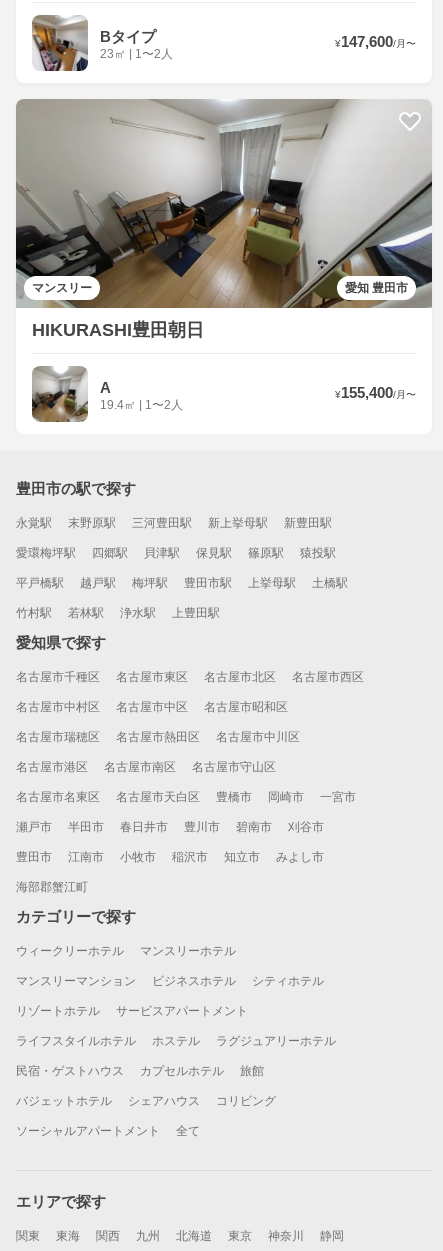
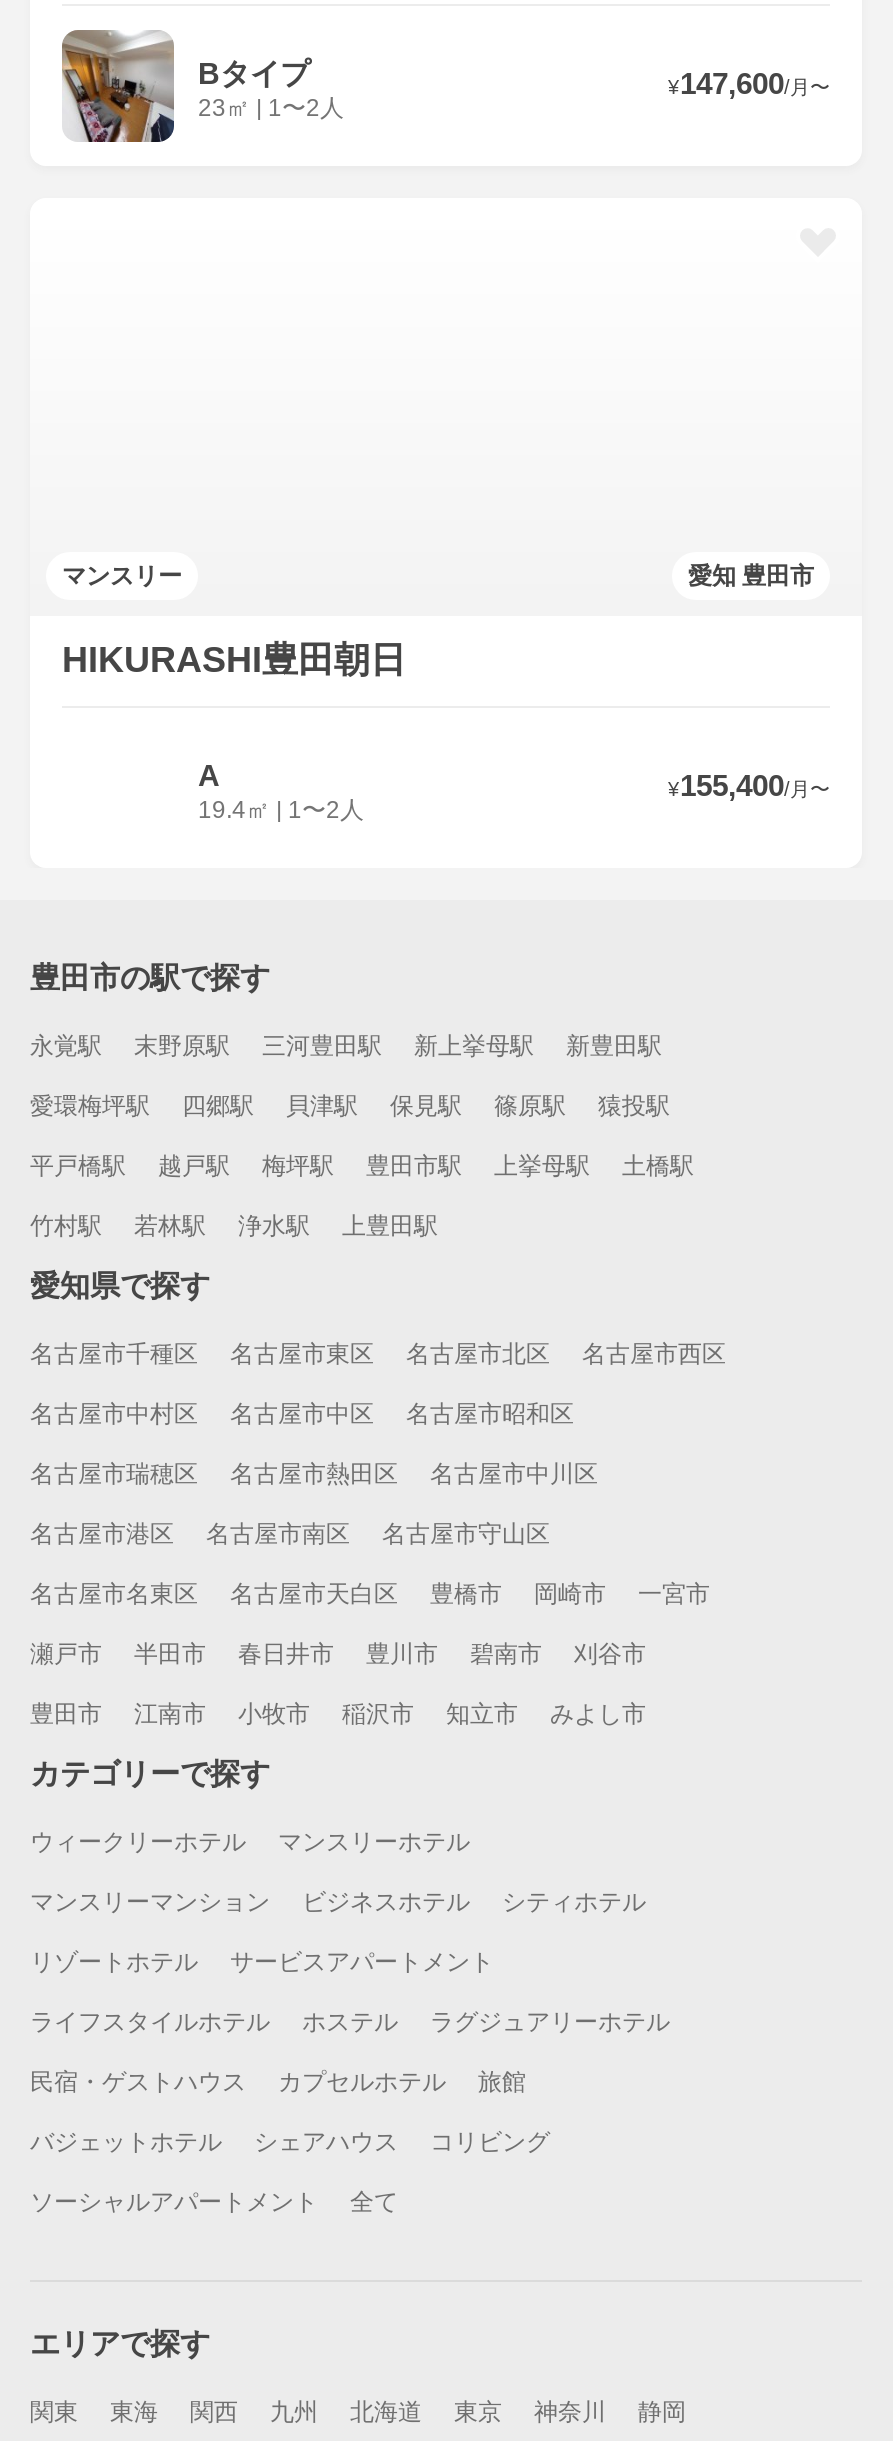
- [image]

- [image]

- 海部郡蟹江町
